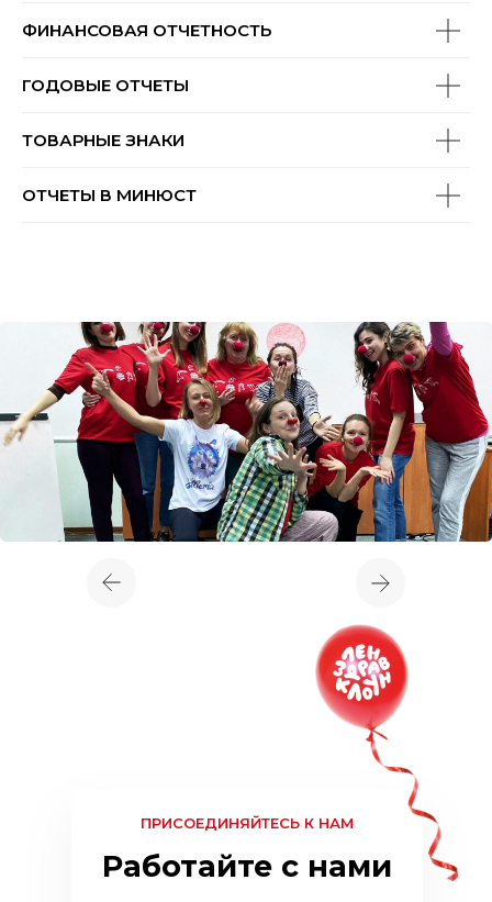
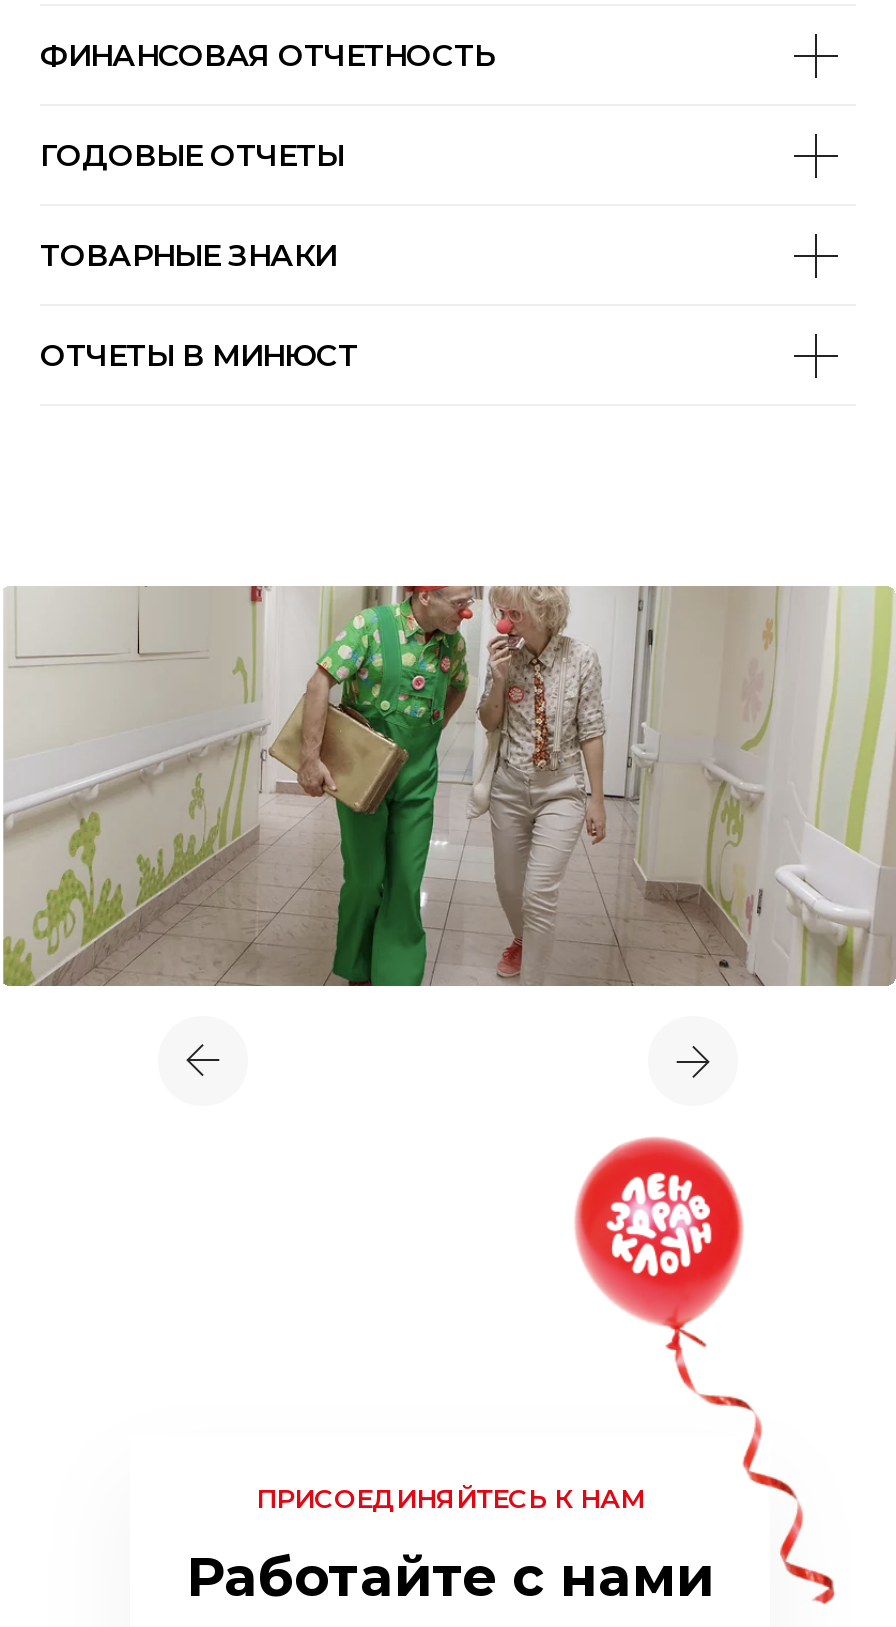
- [image]
+ [image]
